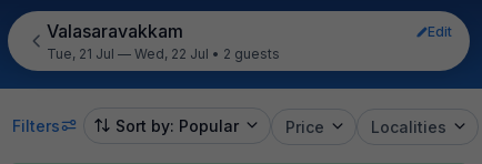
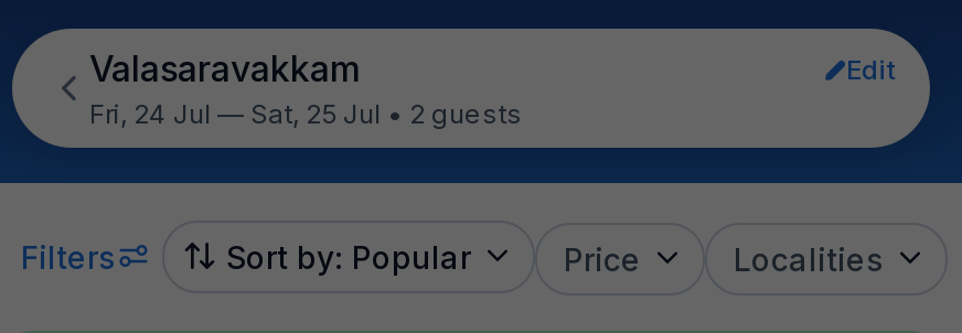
- Tue, 21 Jul — Wed, 22 Jul • 2 guests
+ Fri, 24 Jul — Sat, 25 Jul • 2 guests
